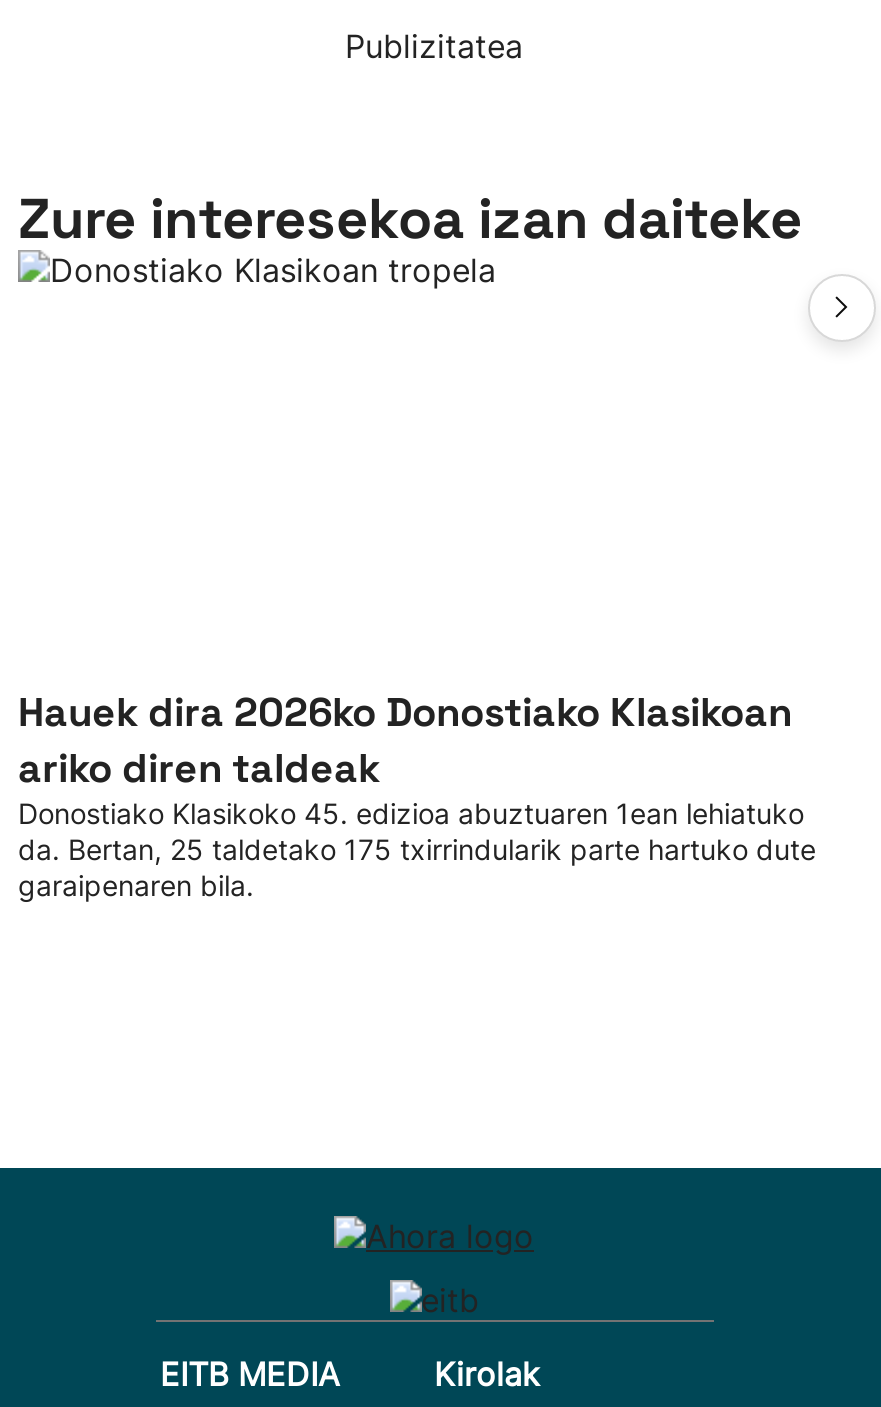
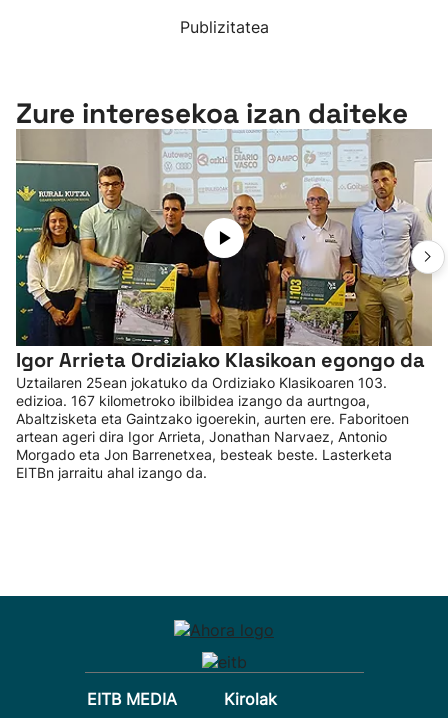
+ [image]

- Hauek dira 2026ko Donostiako Klasikoan
- ariko diren taldeak
- Donostiako Klasikoko 45. edizioa abuztuaren 1ean lehiatuko
- da. Bertan, 25 taldetako 175 txirrindularik parte hartuko dute
- garaipenaren bila.
+ Igor Arrieta Ordiziako Klasikoan egongo da
+ Uztailaren 25ean jokatuko da Ordiziako Klasikoaren 103.
+ edizioa. 167 kilometroko ibilbidea izango da aurtngoa,
+ Abaltzisketa eta Gaintzako igoerekin, aurten ere. Faboritoen
+ artean ageri dira Igor Arrieta, Jonathan Narvaez, Antonio
+ Morgado eta Jon Barrenetxea, besteak beste. Lasterketa
+ EITBn jarraitu ahal izango da.
